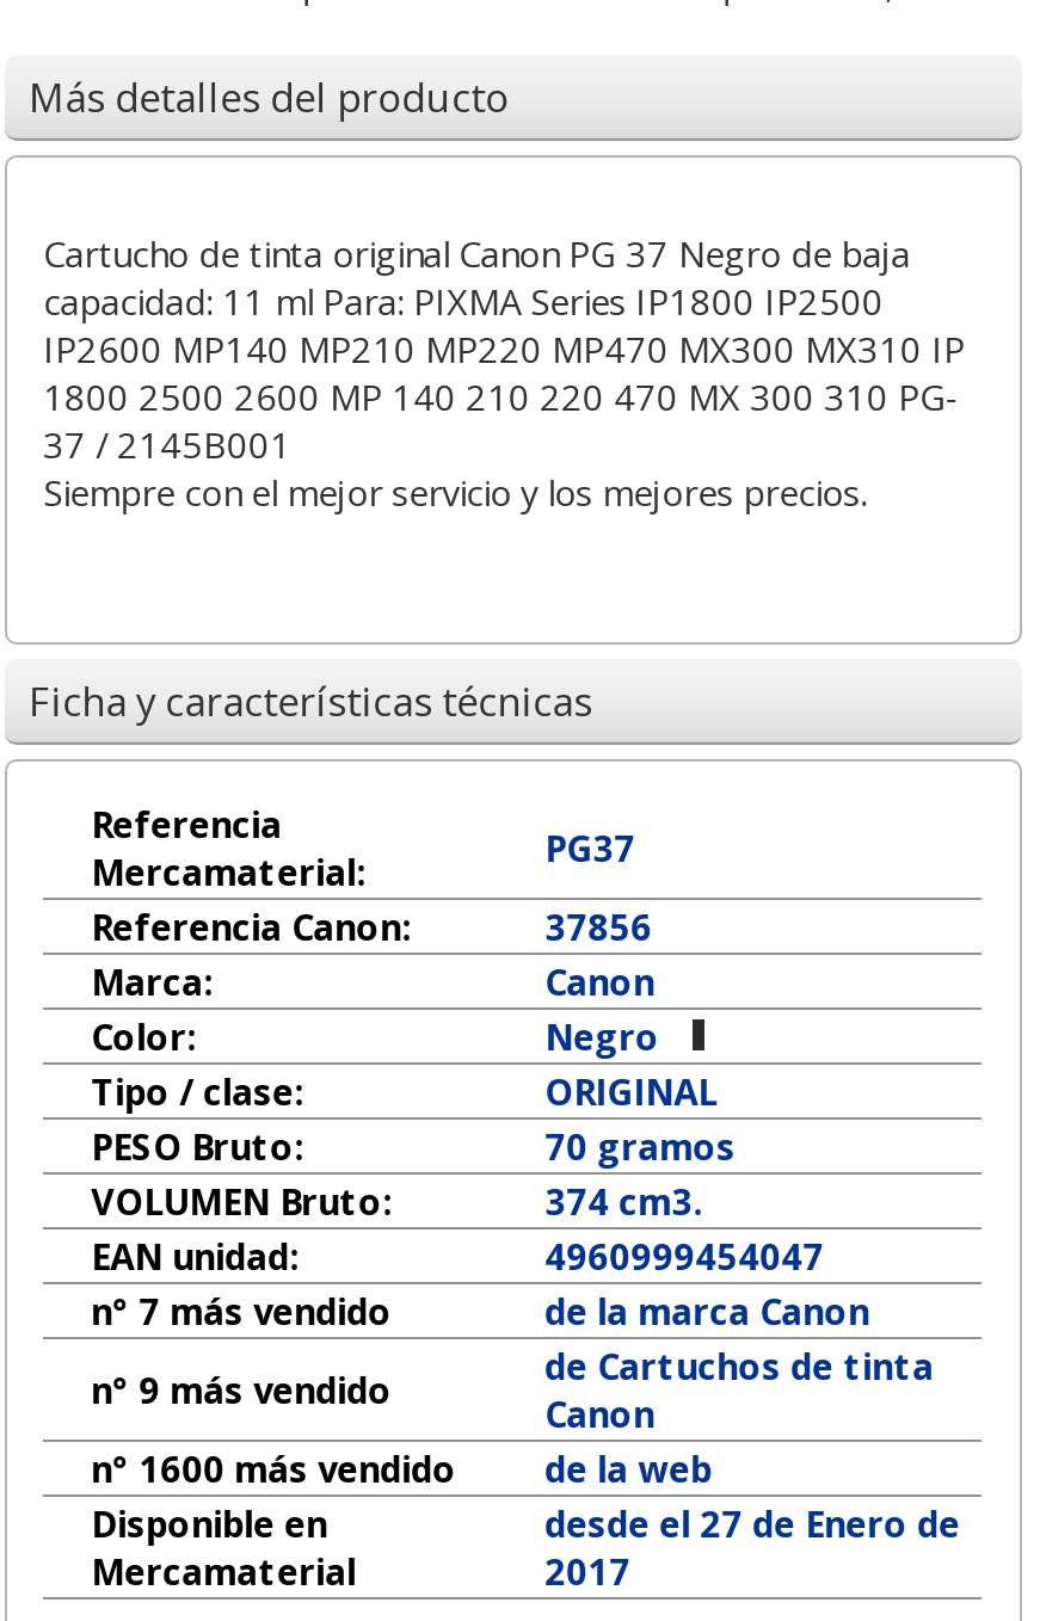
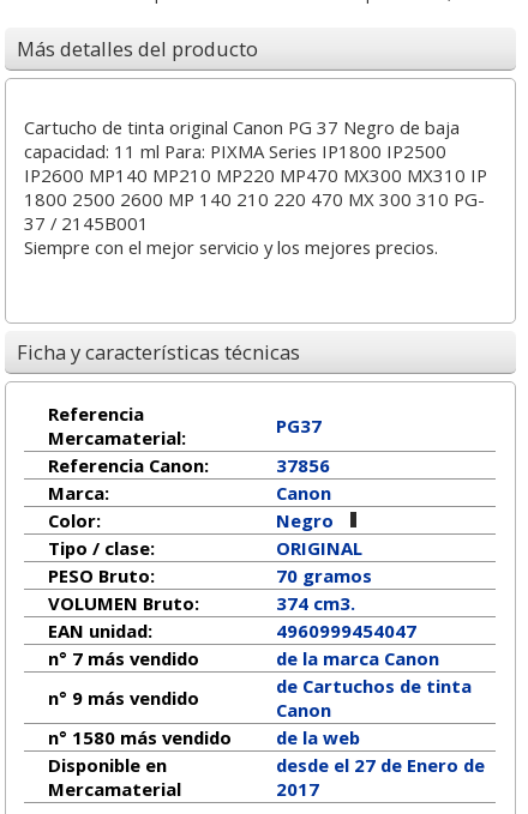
- n° 1600 más vendido de la web
+ n° 1580 más vendido de la web
